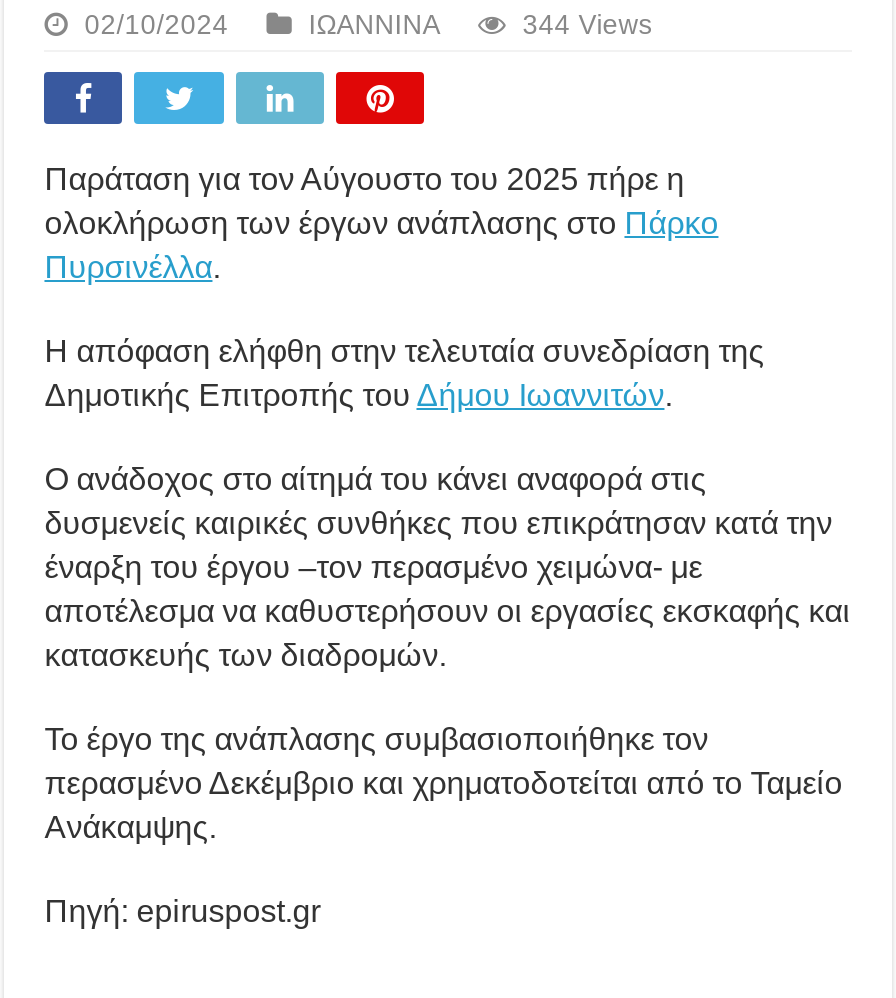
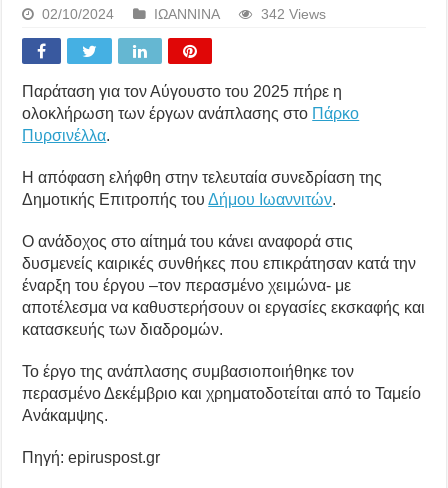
- 344 Views
+ 342 Views
